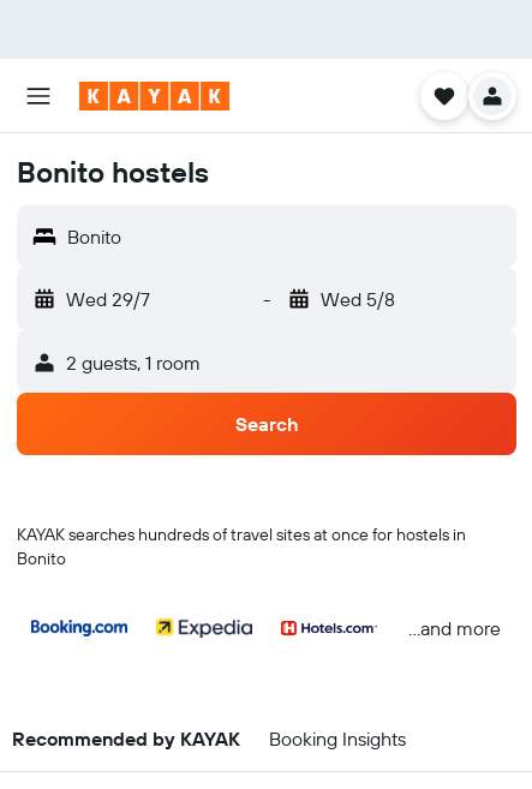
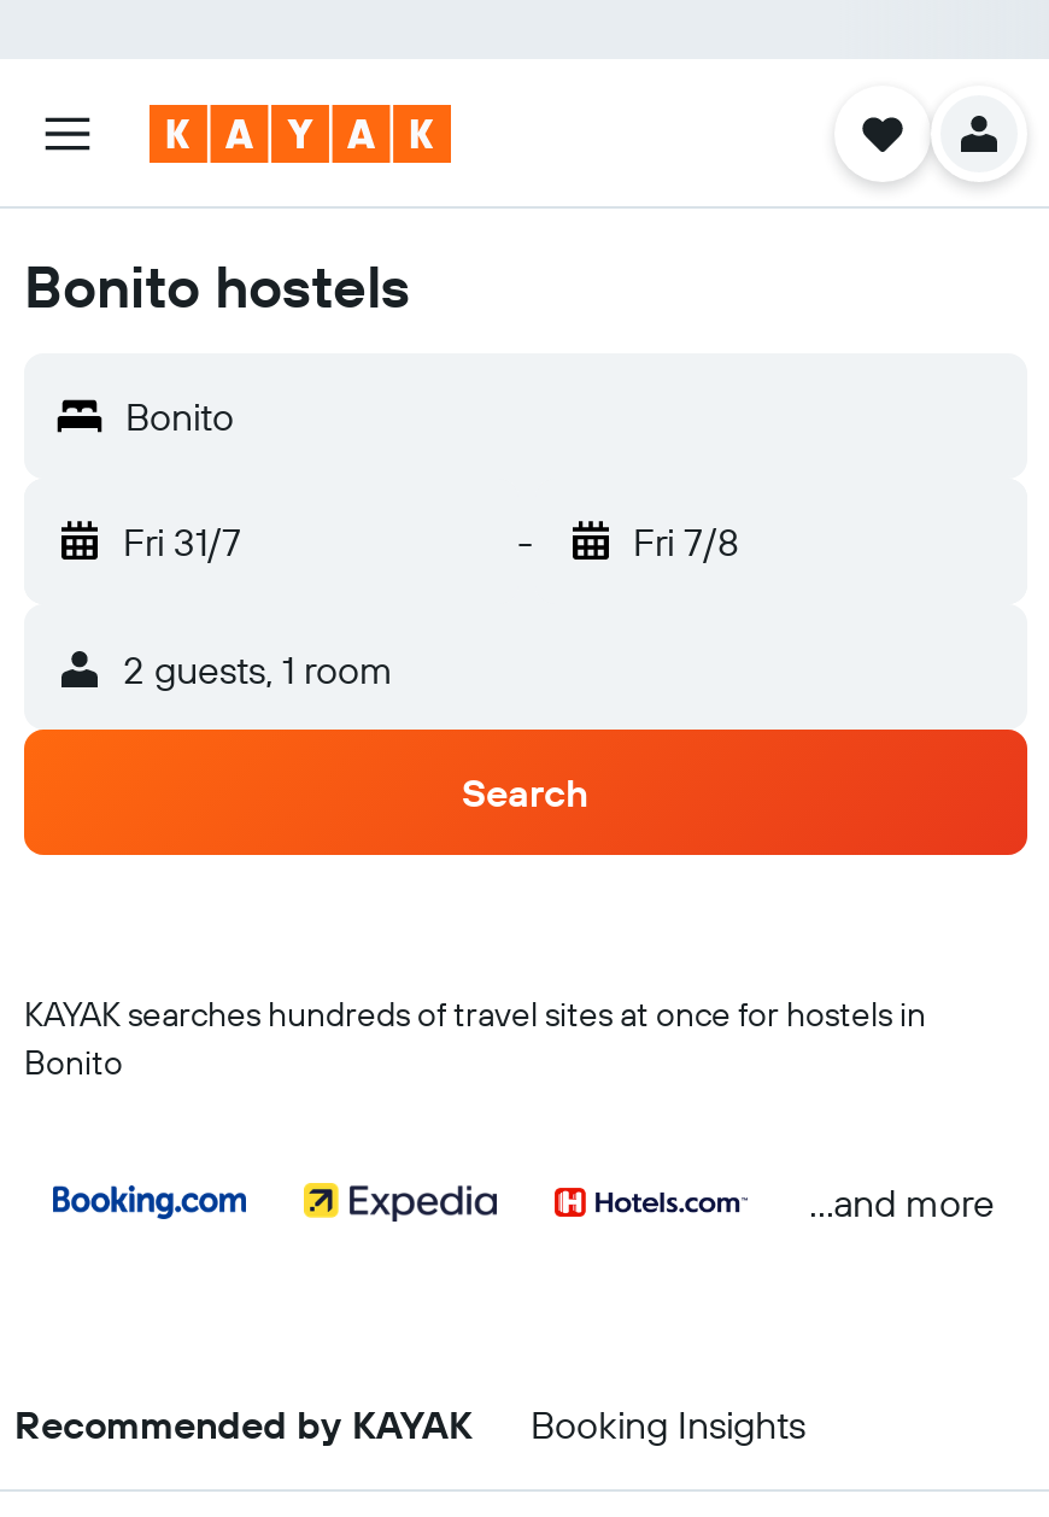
- Wed 29/7
+ Fri 31/7

- Wed 5/8
+ Fri 7/8
